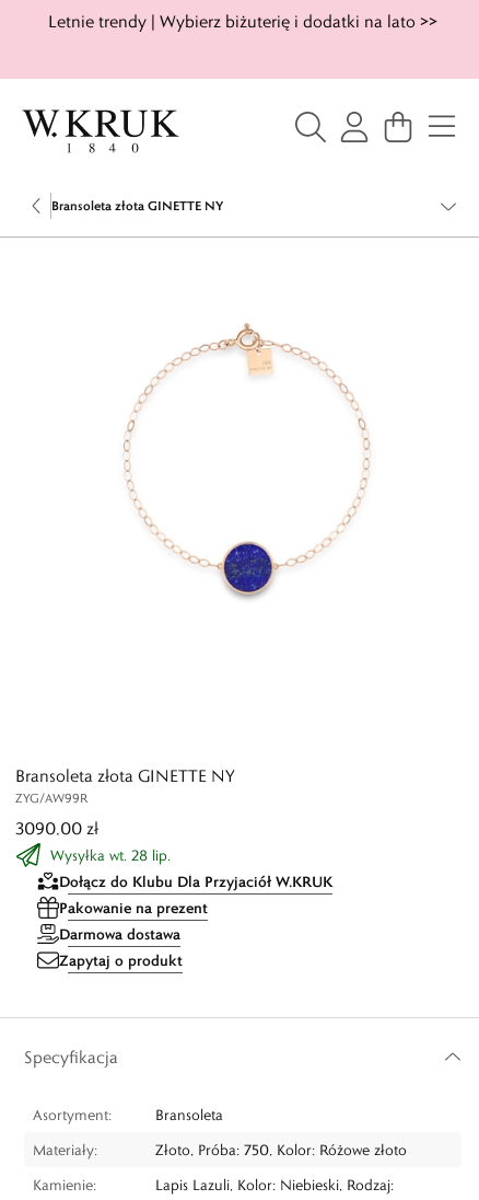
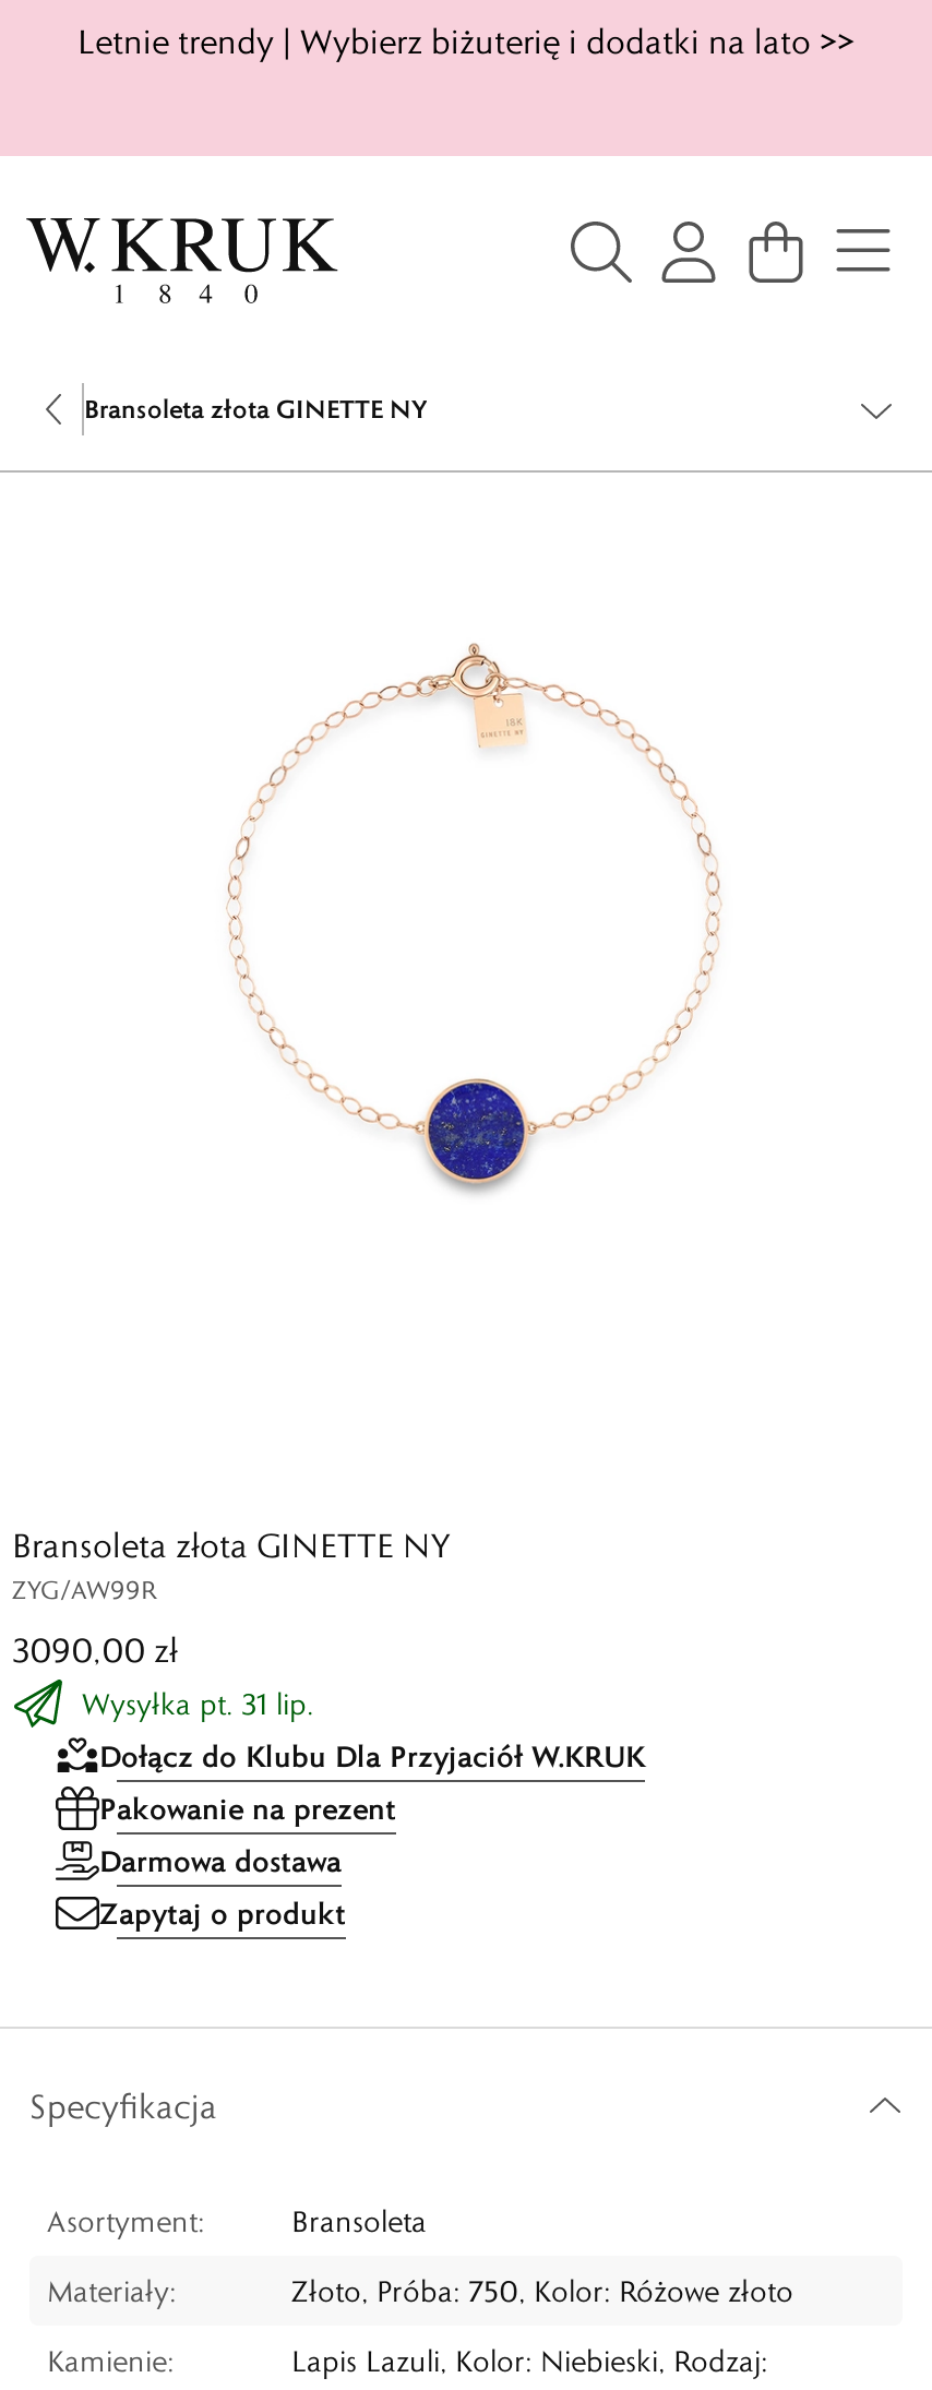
- Wysyłka wt. 28 lip.
+ Wysyłka pt. 31 lip.
